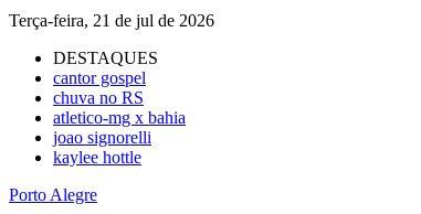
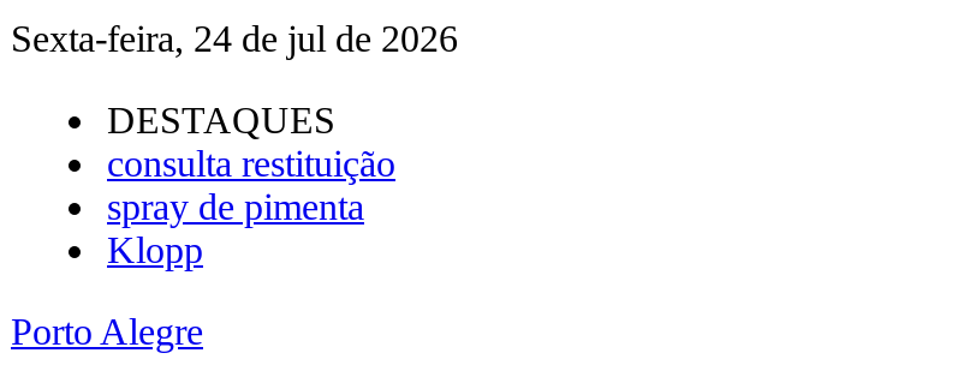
- Terça-feira, 21 de jul de 2026
+ Sexta-feira, 24 de jul de 2026

- cantor gospel
- chuva no RS
- atletico-mg x bahia
- joao signorelli
- kaylee hottle
+ consulta restituição
+ spray de pimenta
+ Klopp
